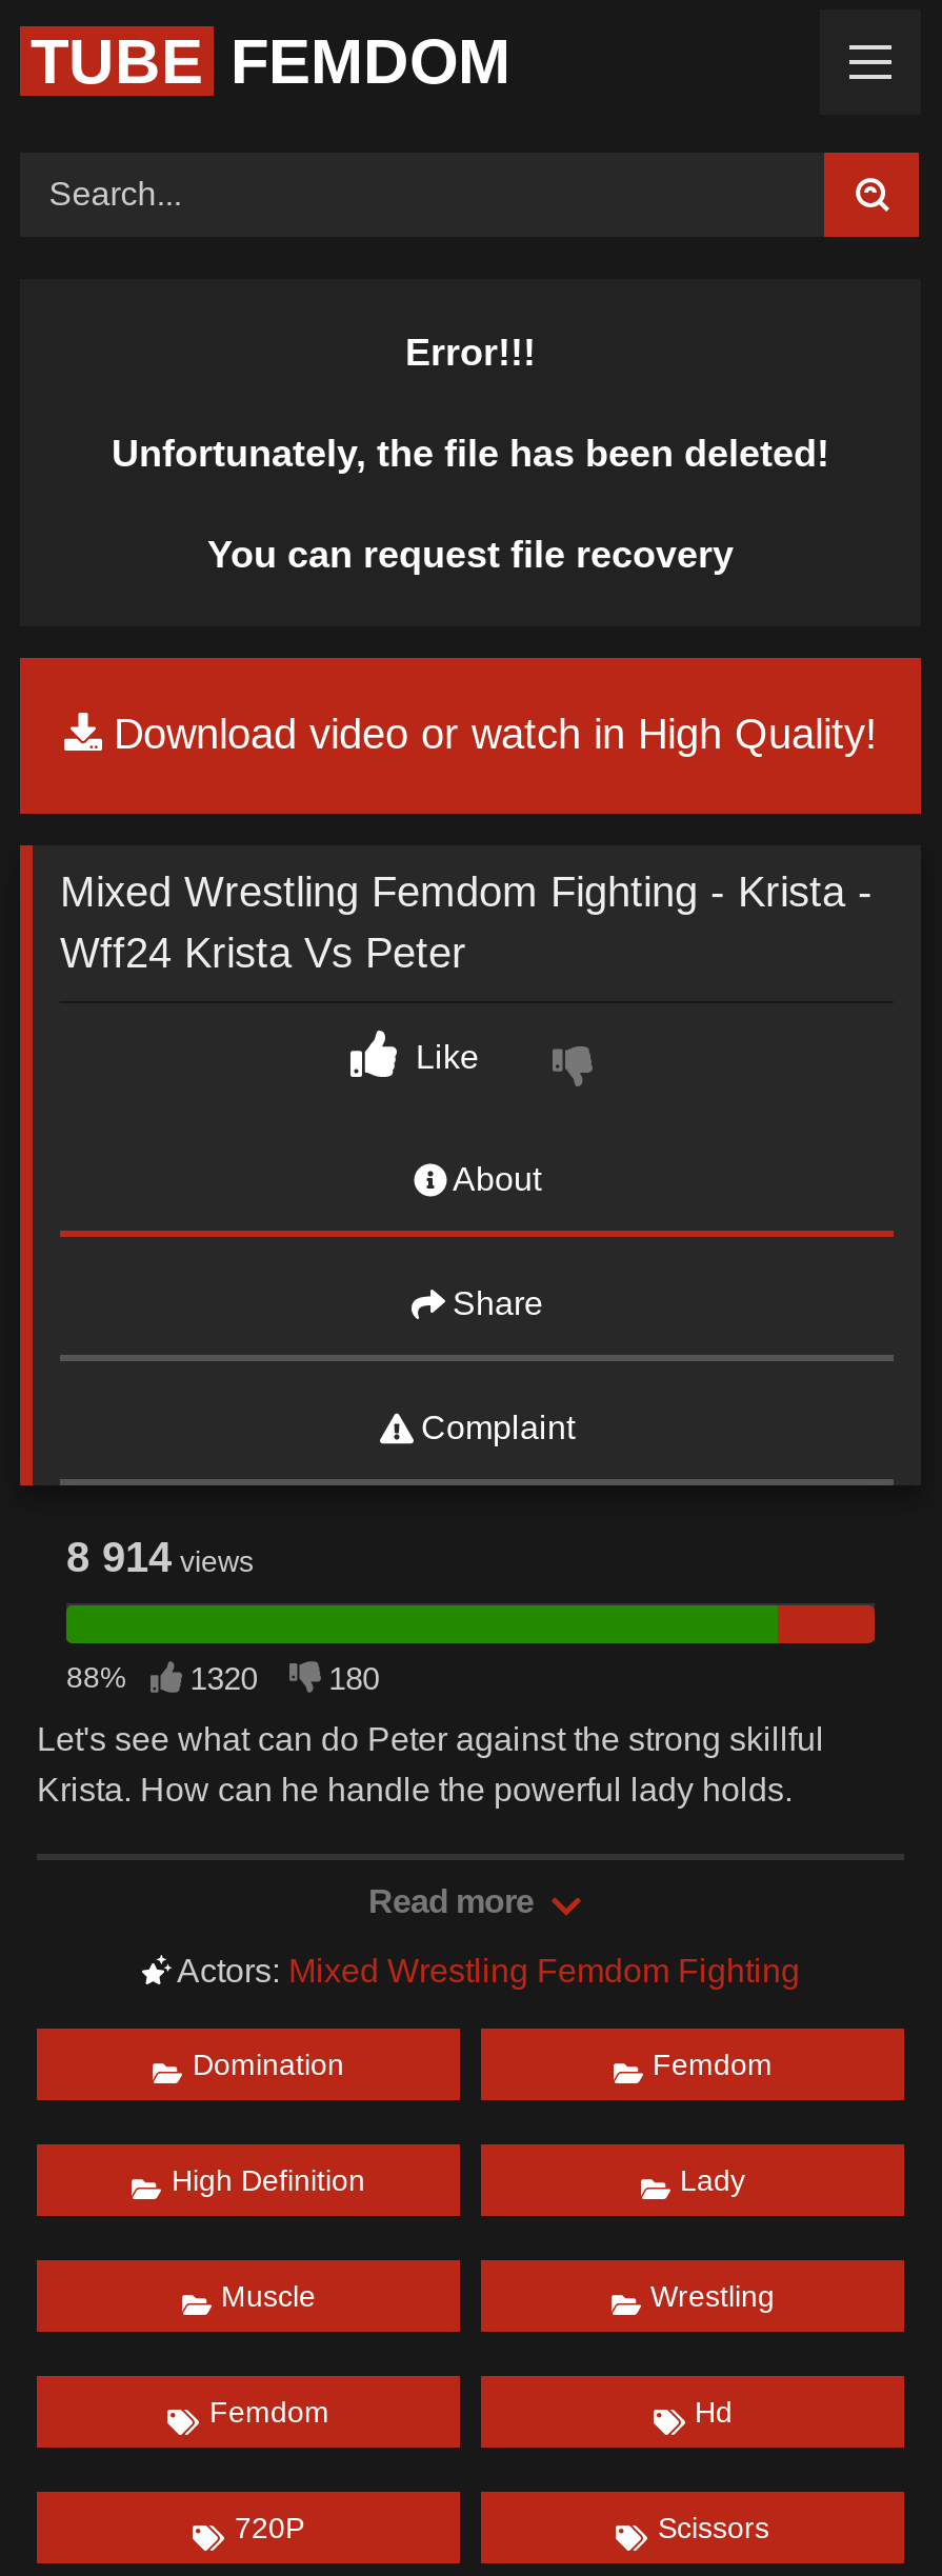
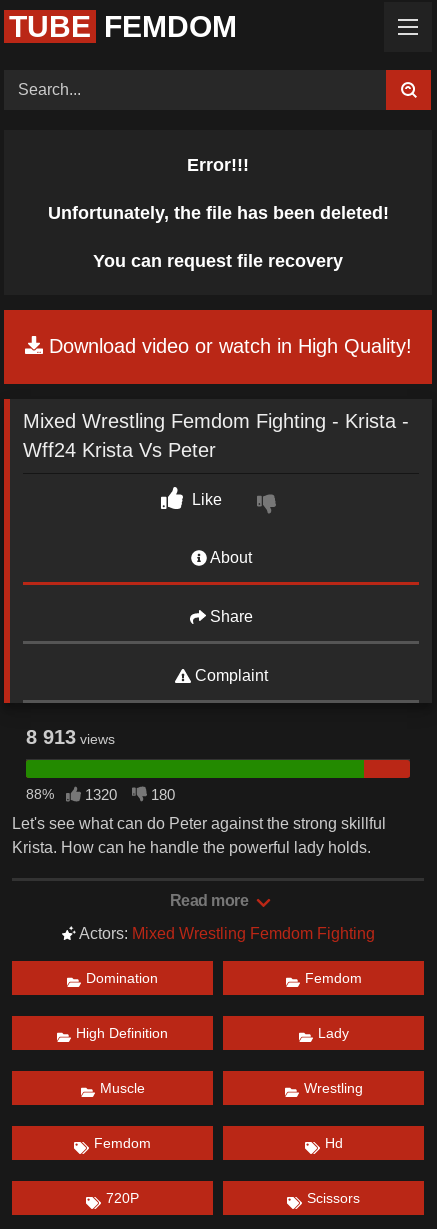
- 8 914 views
+ 8 913 views
